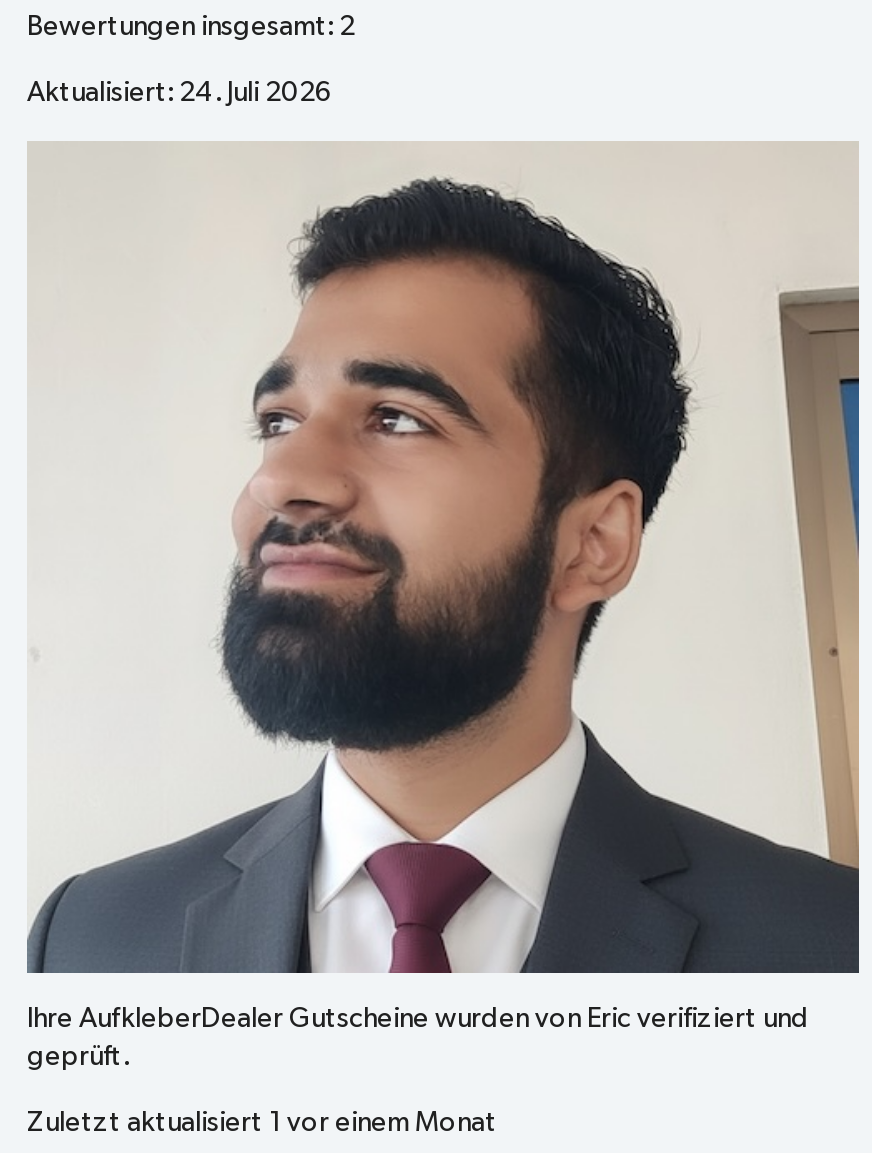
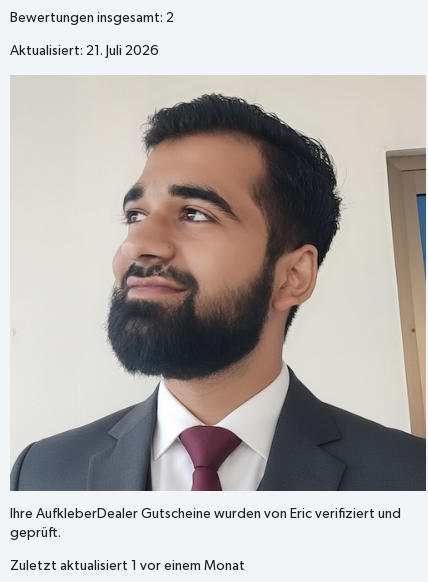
- Aktualisiert: 24. Juli 2026
+ Aktualisiert: 21. Juli 2026
